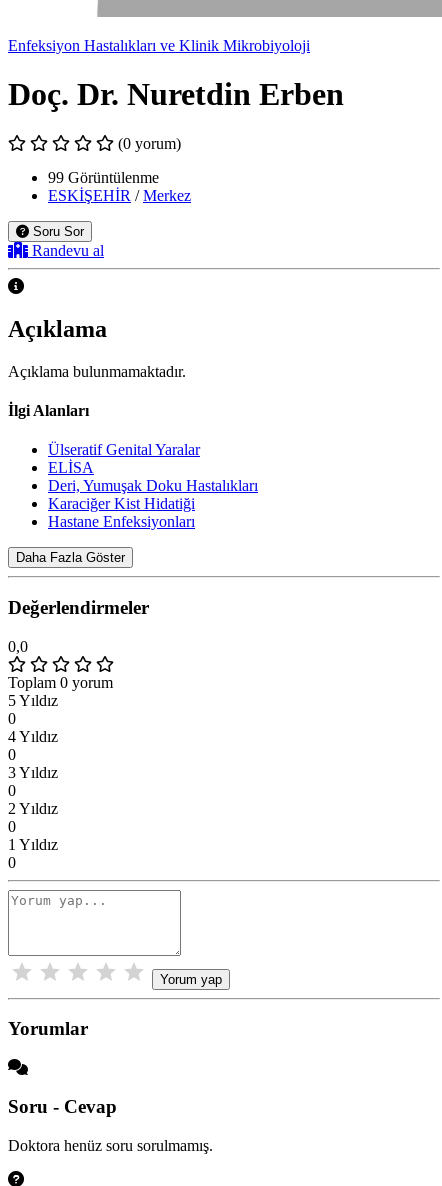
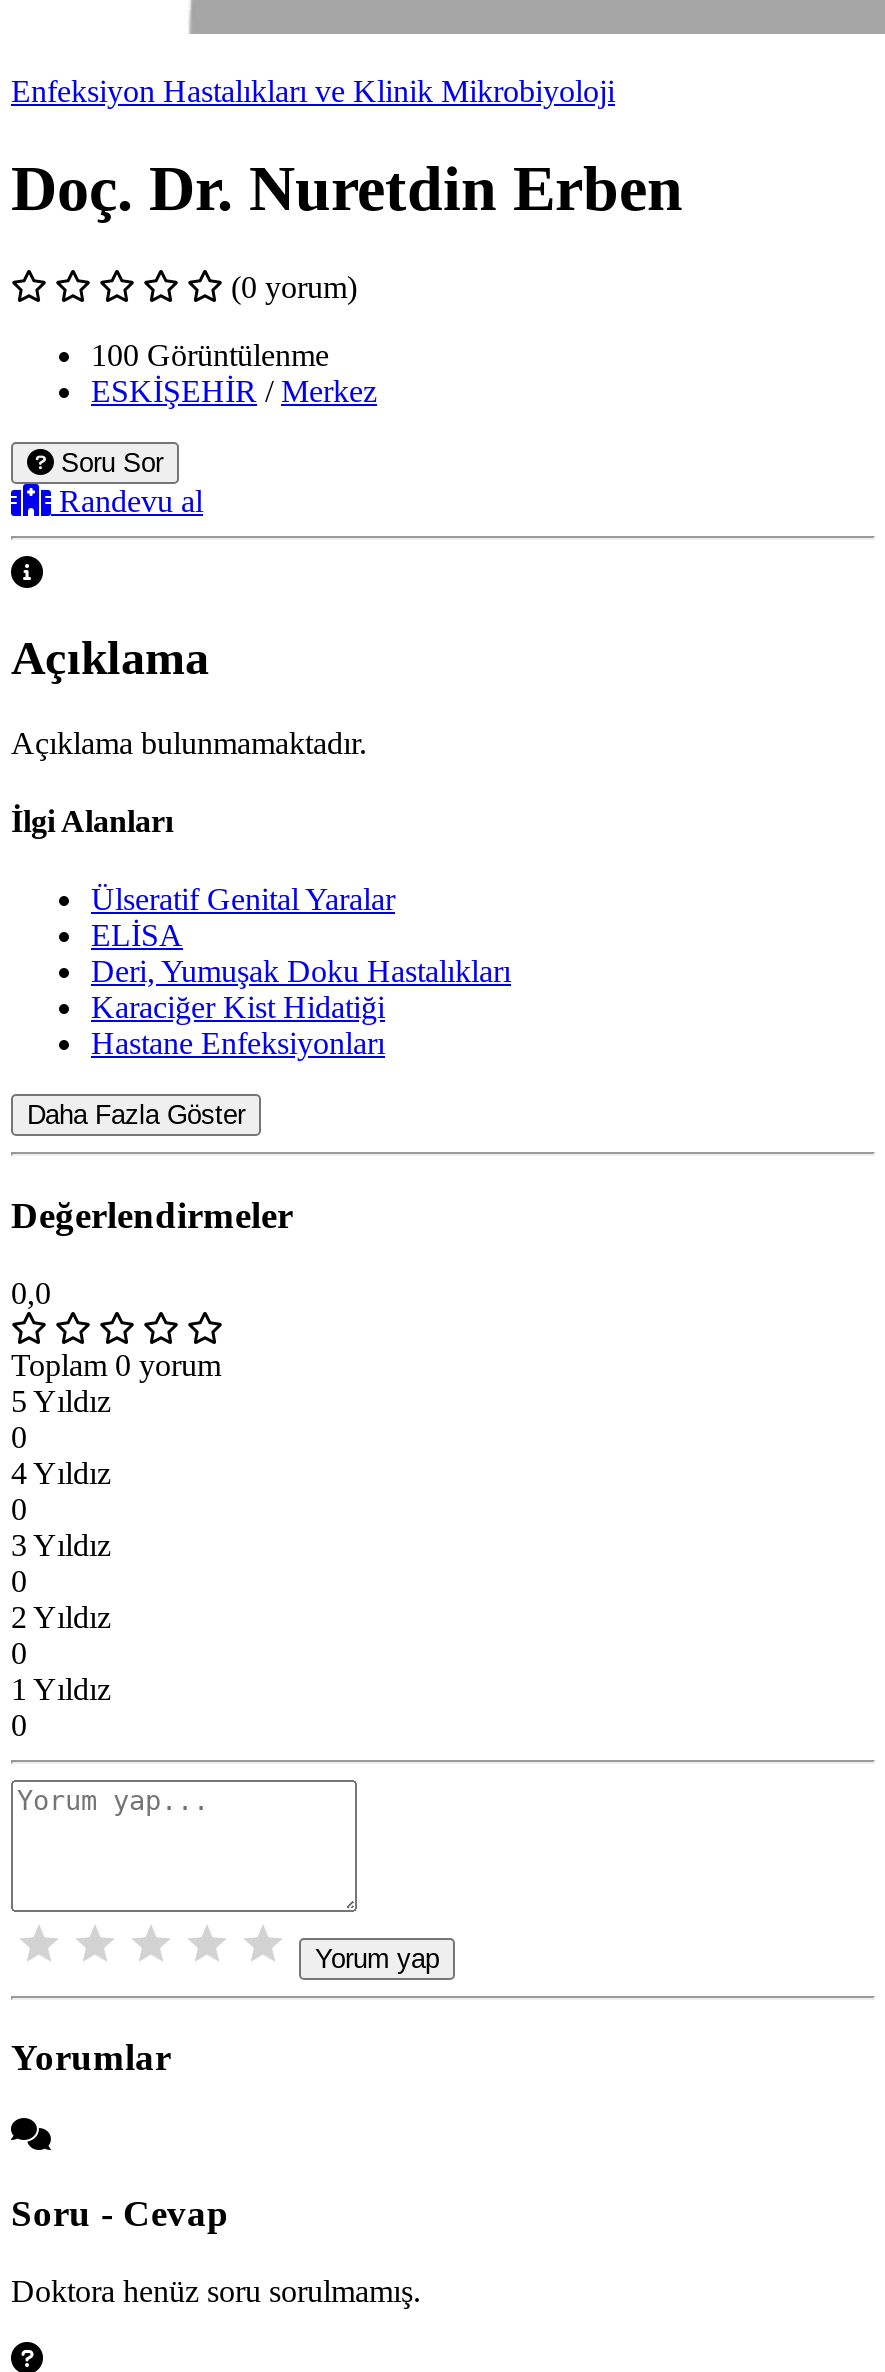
- 99 Görüntülenme
+ 100 Görüntülenme
